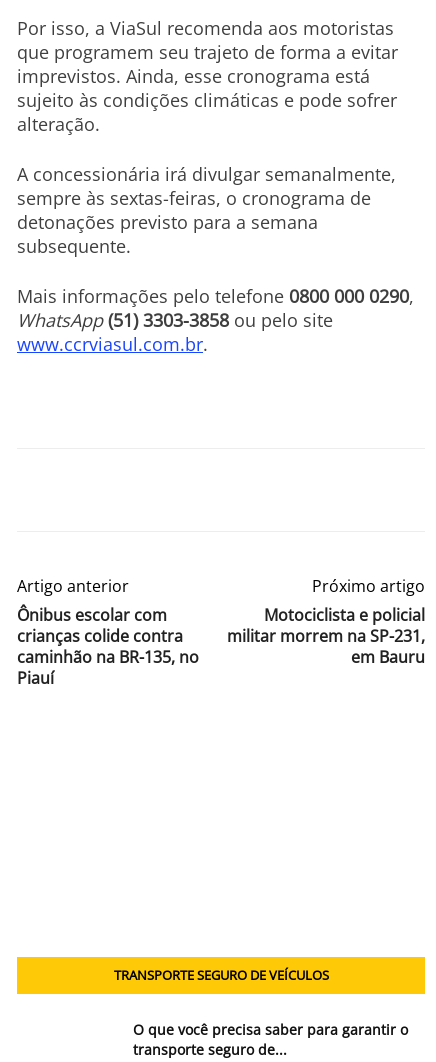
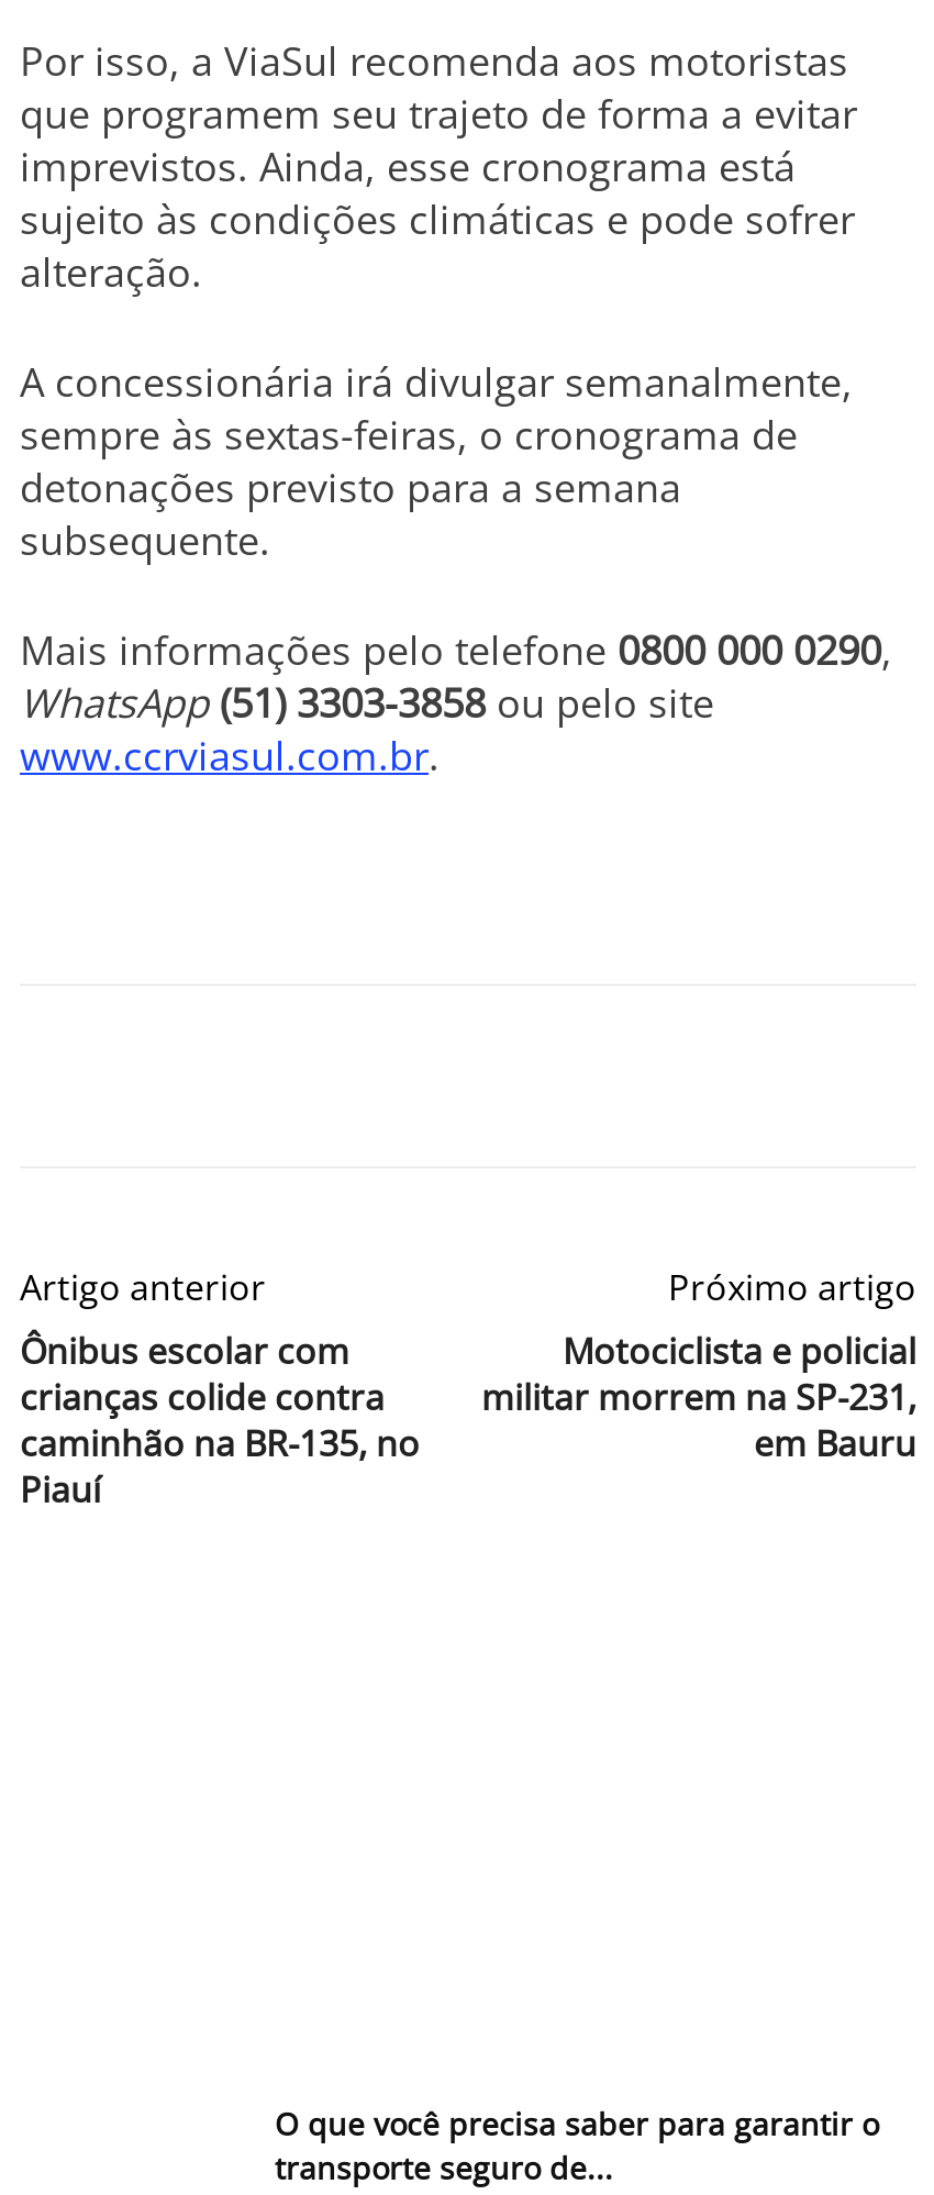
- TRANSPORTE SEGURO DE VEÍCULOS
